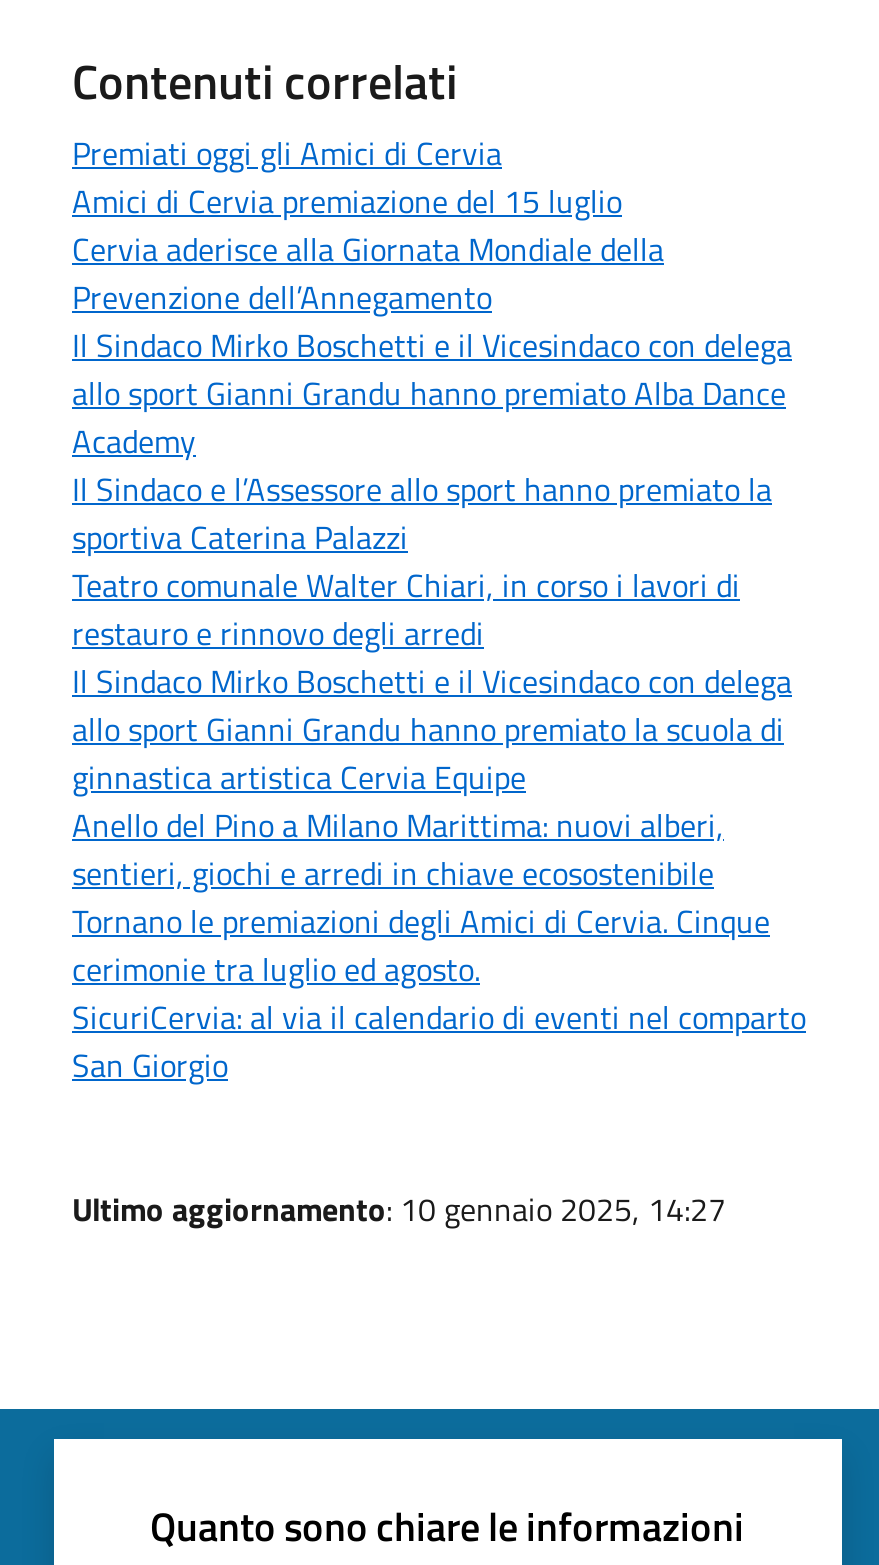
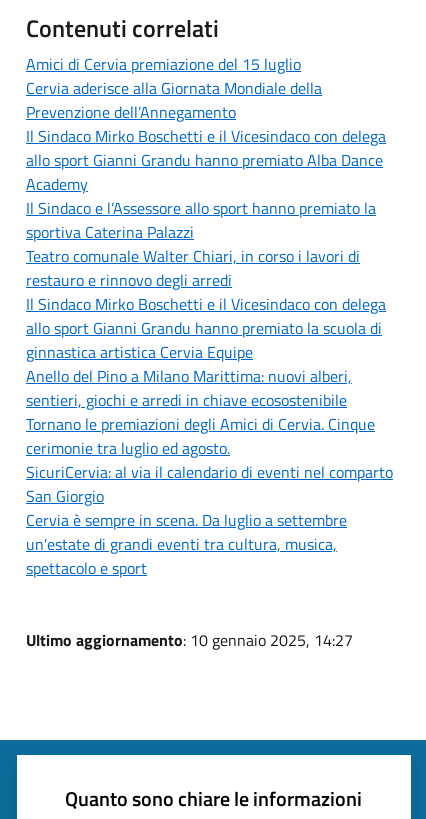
- Premiati oggi gli Amici di Cervia

moved up: Amici di Cervia premiazione del 15 luglio | Cervia aderisce alla Giornata Mondiale della | Prevenzione dell’Annegamento | ... | SicuriCervia: al via il calendario di eventi nel comparto | San Giorgio

+ Cervia è sempre in scena. Da luglio a settembre
+ un'estate di grandi eventi tra cultura, musica,
+ spettacolo e sport
